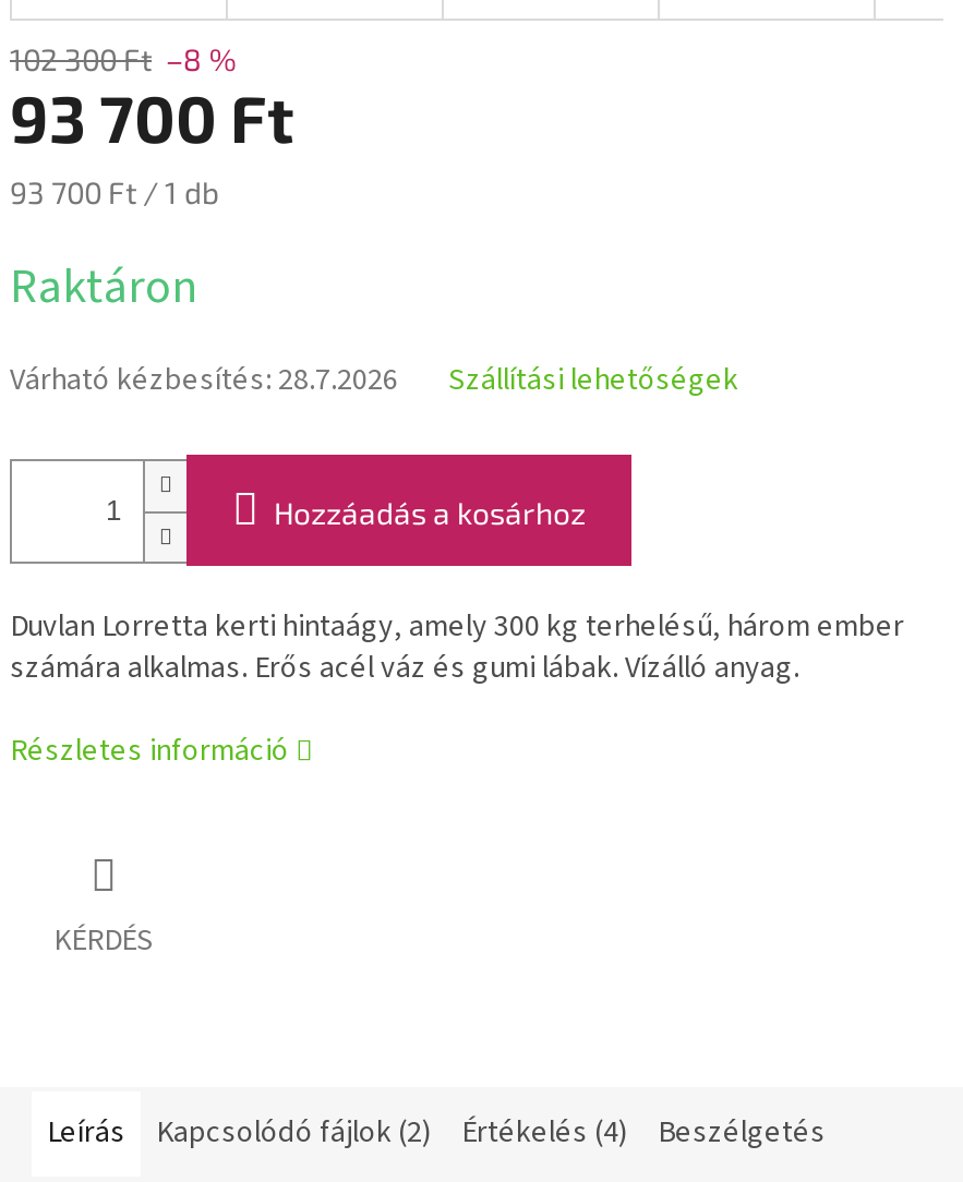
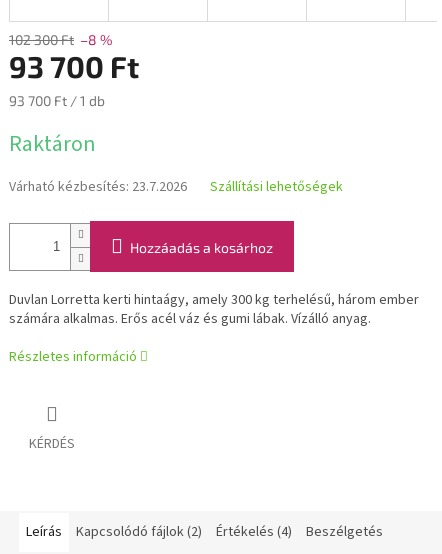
- Várható kézbesítés: 28.7.2026
+ Várható kézbesítés: 23.7.2026
